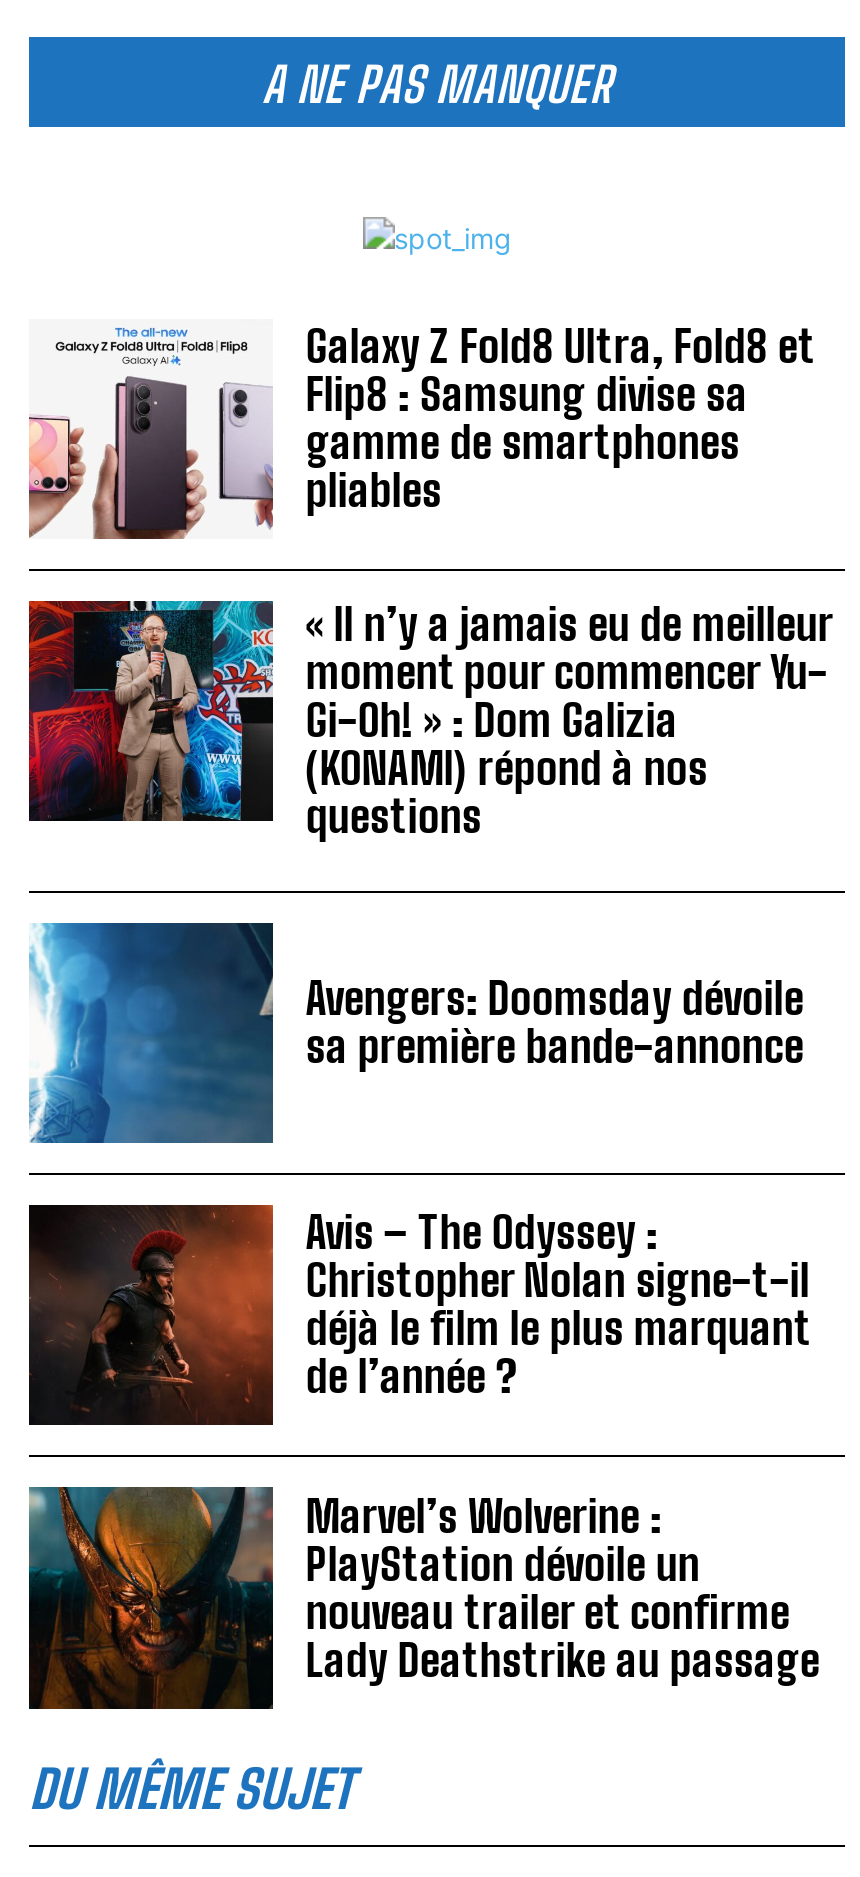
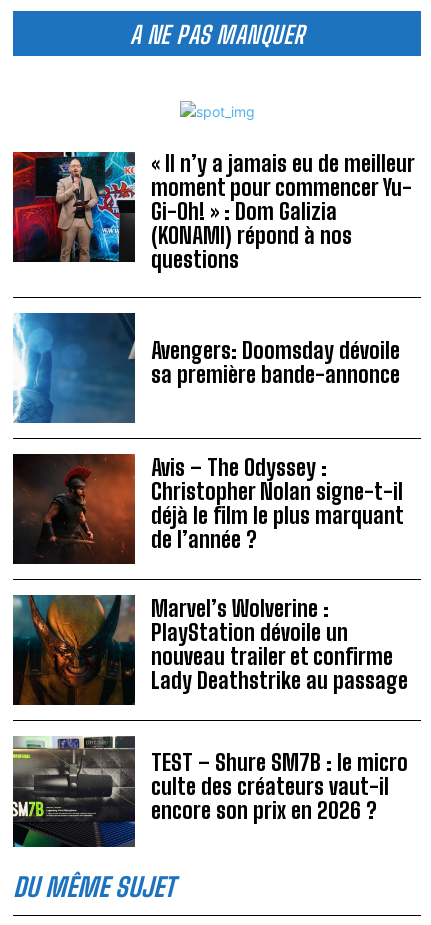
- [image]
- Galaxy Z Fold8 Ultra, Fold8 et
- Flip8 : Samsung divise sa
- gamme de smartphones
- pliables

moved up: [image] | « Il n’y a jamais eu de meilleur | moment pour commencer Yu- | ... | nouveau trailer et confirme | Lady Deathstrike au passage

+ [image]
+ TEST – Shure SM7B : le micro
+ culte des créateurs vaut-il
+ encore son prix en 2026 ?
